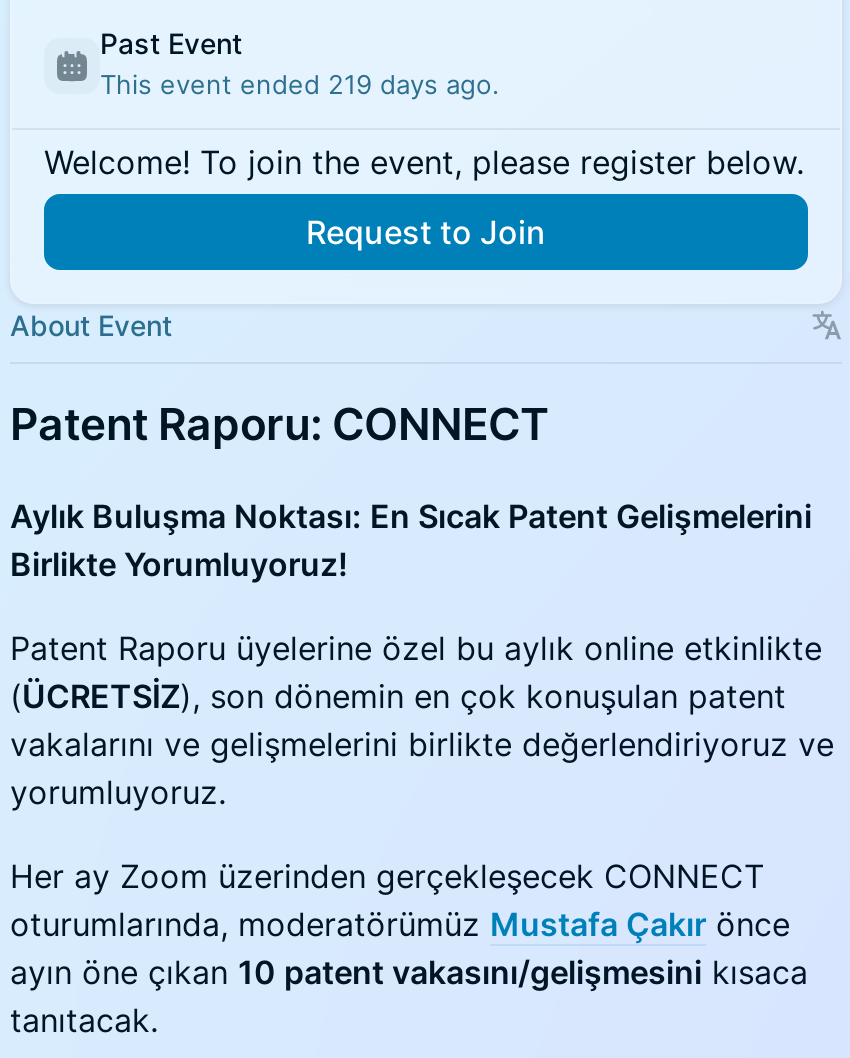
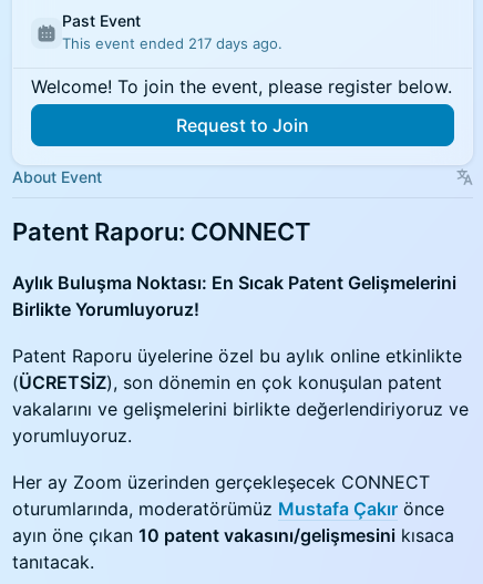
- This event ended 219 days ago.
+ This event ended 217 days ago.
